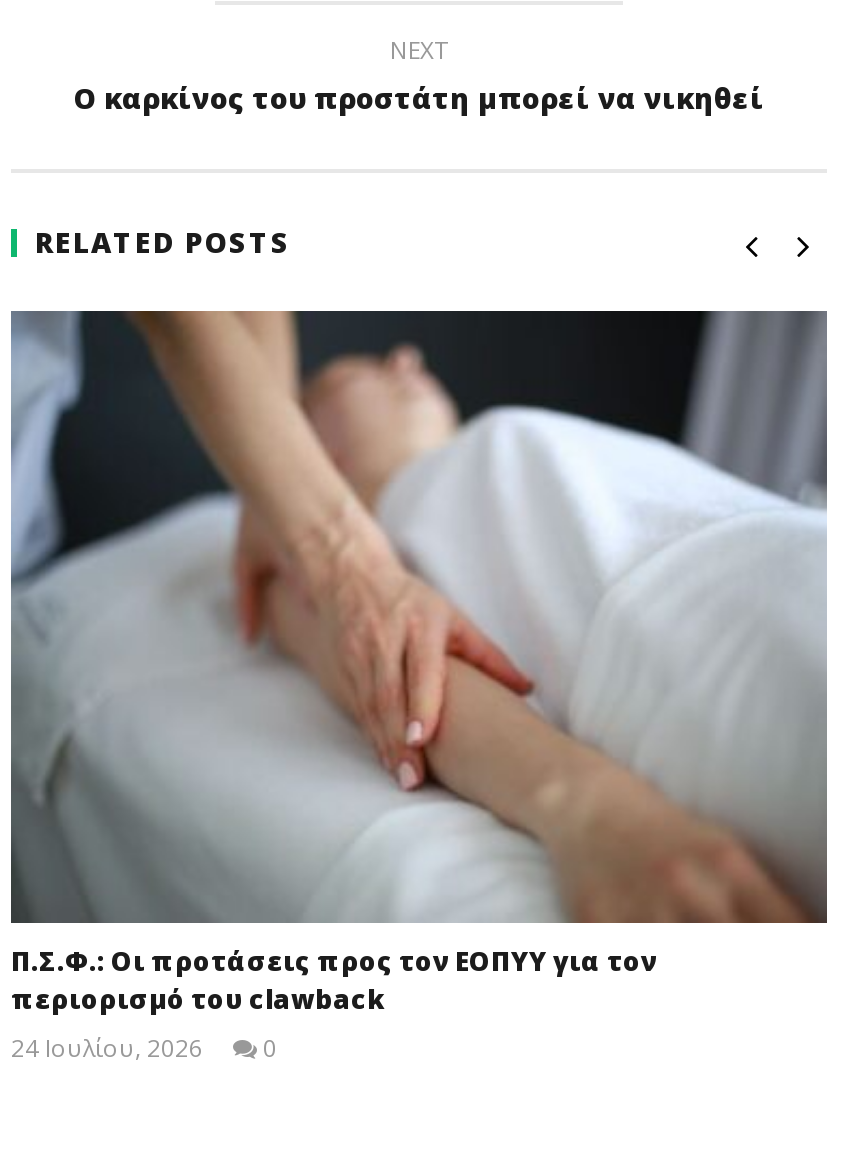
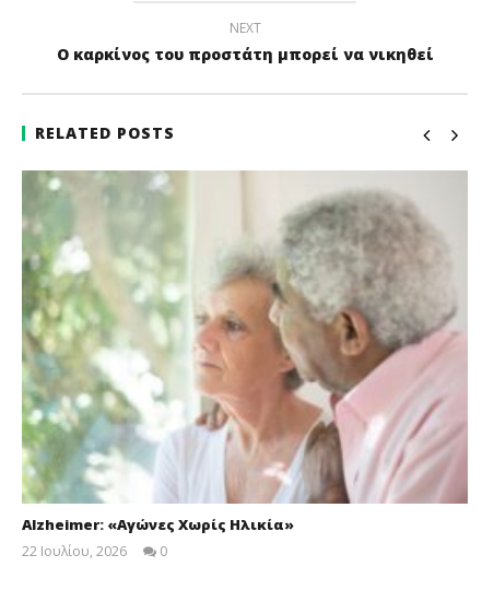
- [image]
- Π.Σ.Φ.: Οι προτάσεις προς τον ΕΟΠΥΥ για τον
- περιορισμό του clawback
- 24 Ιουλίου, 2026
+ [image]
+ Alzheimer: «Αγώνες Χωρίς Ηλικία»
+ 22 Ιουλίου, 2026
